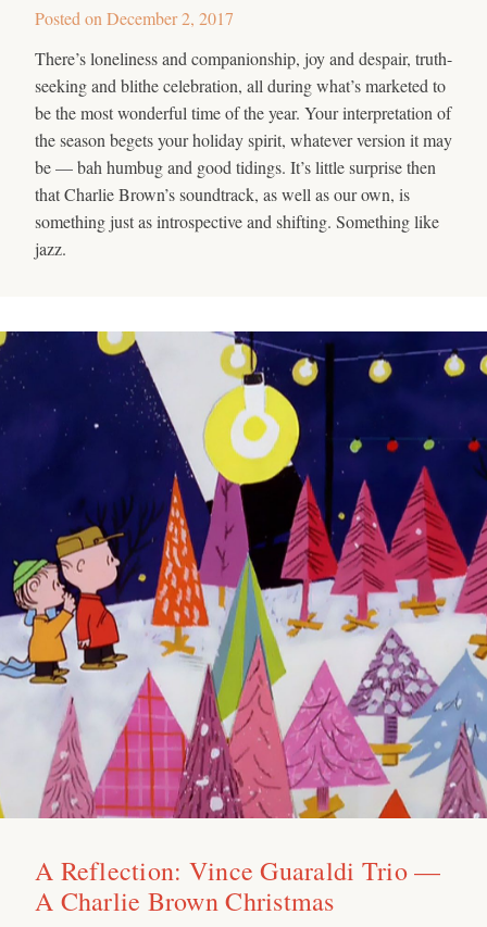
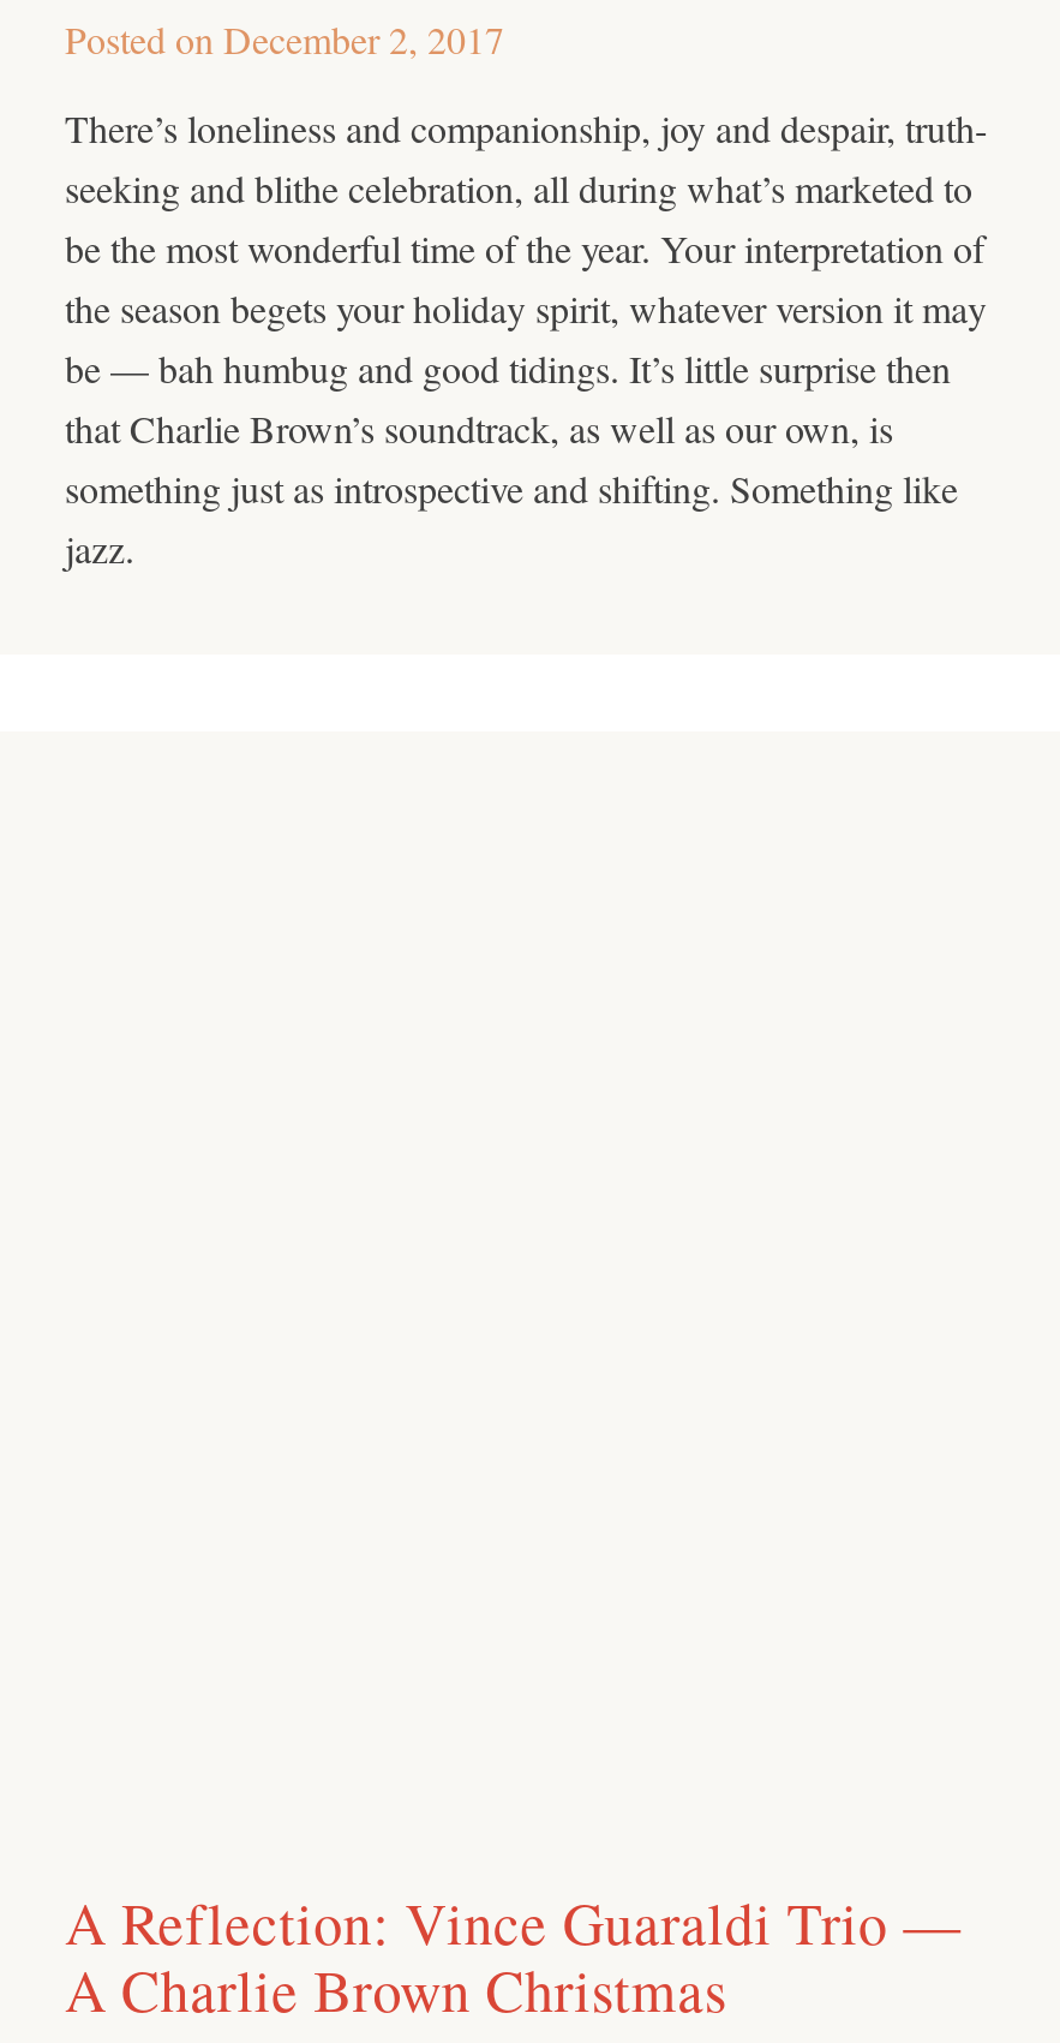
- [image]
